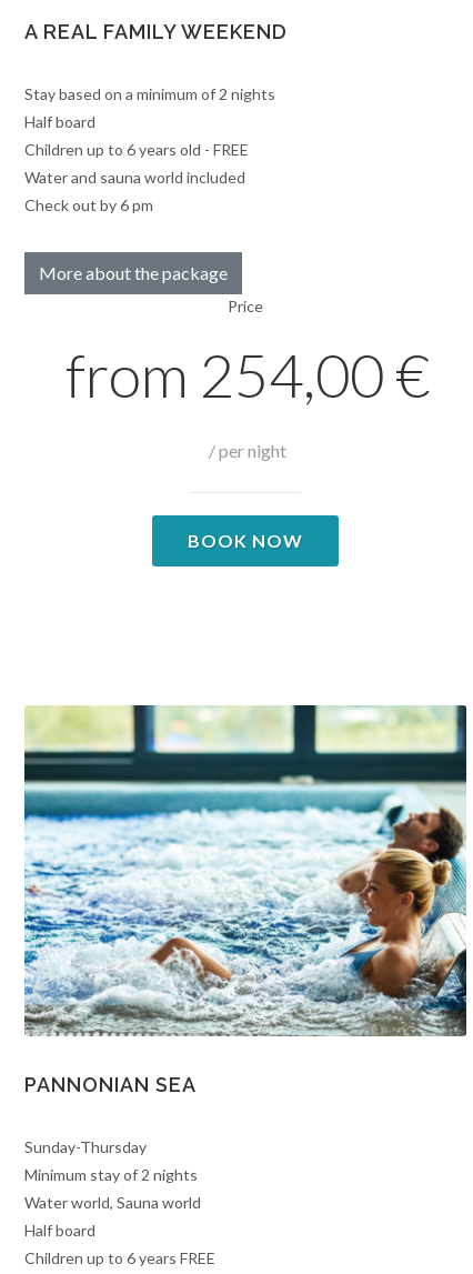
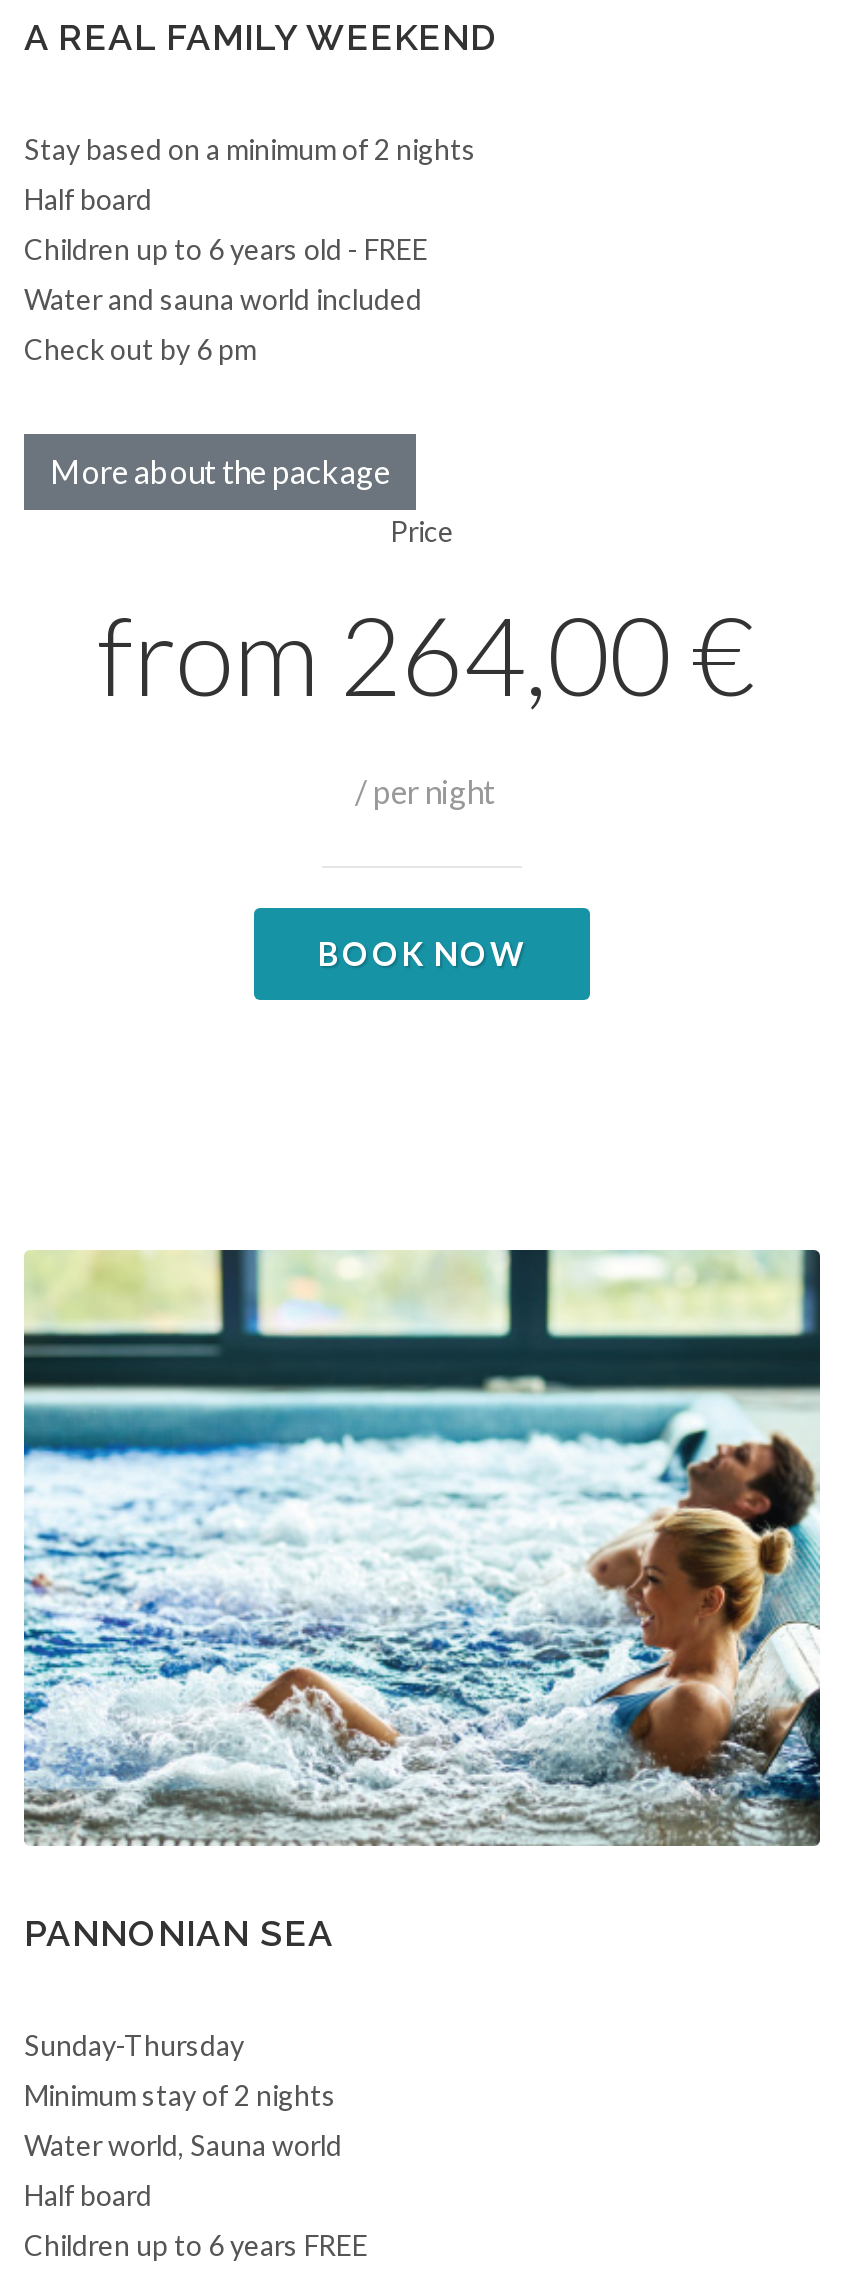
- from 254,00 €
+ from 264,00 €
